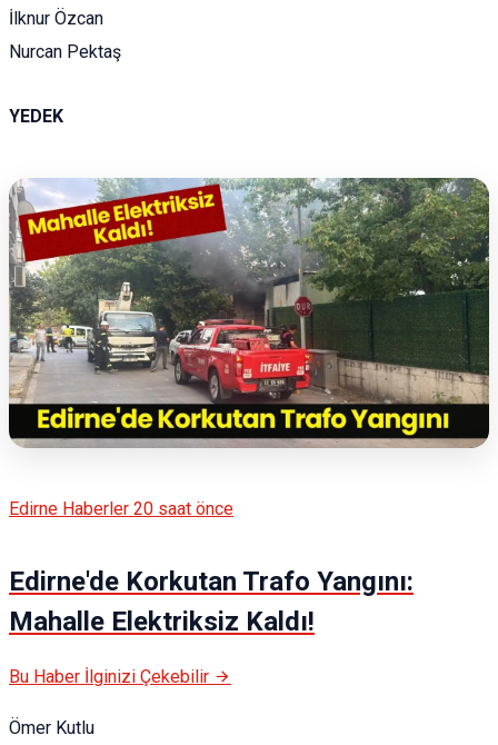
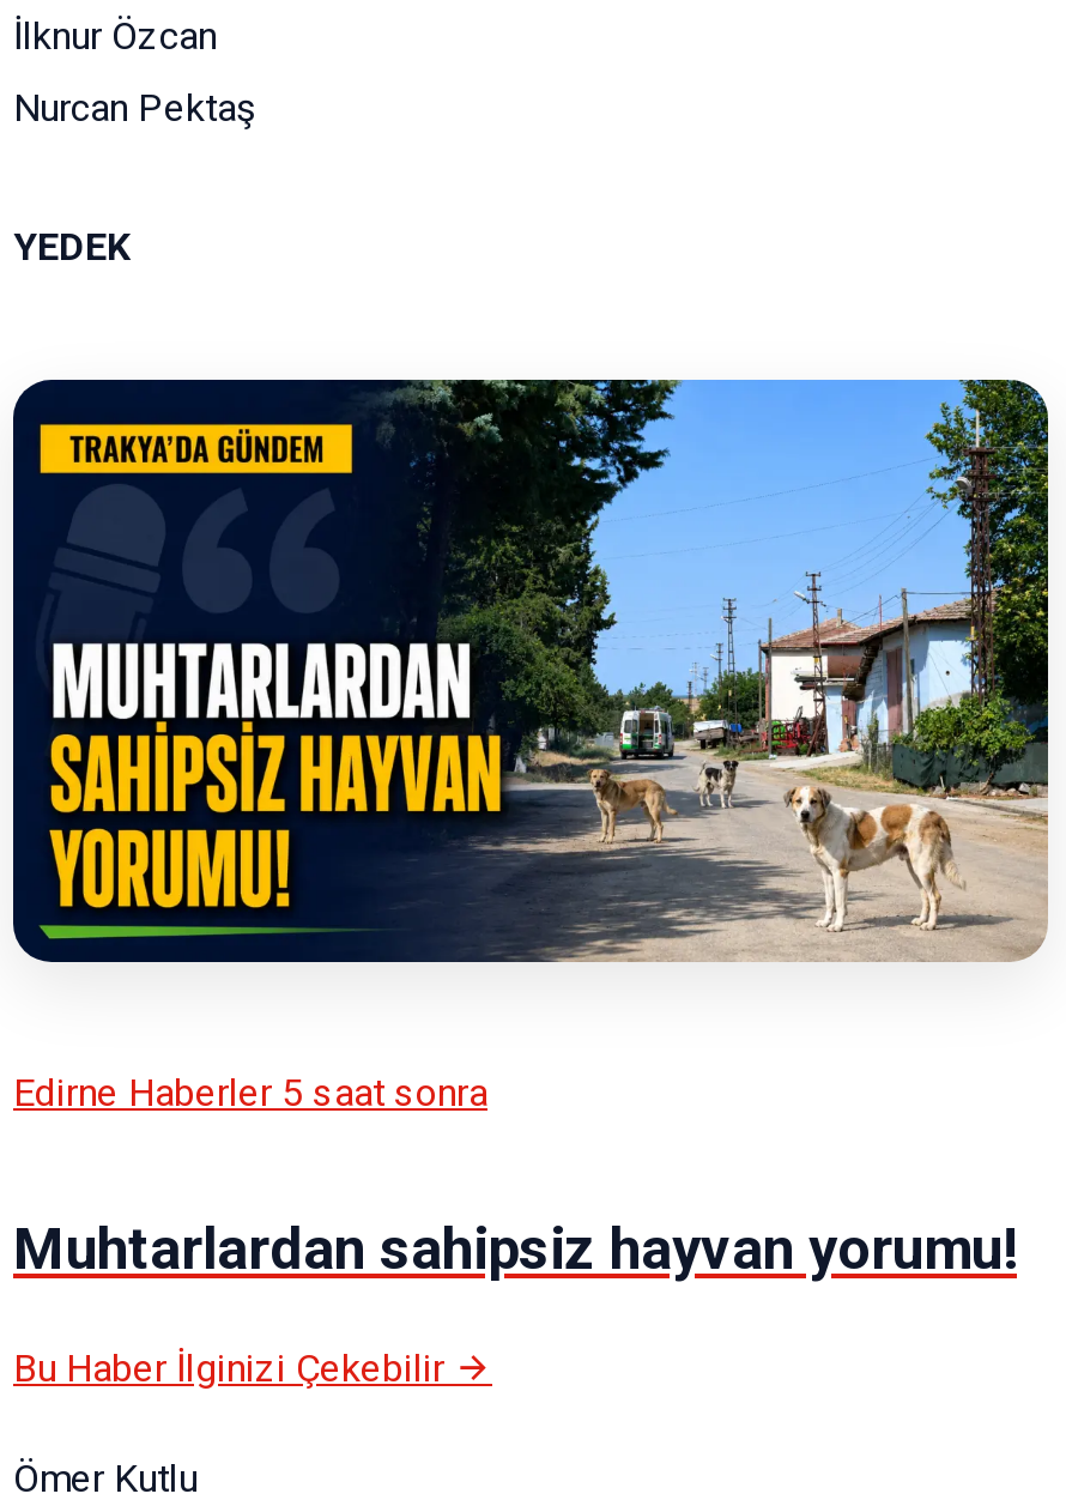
- [image]
+ [image]

- Edirne Haberler 20 saat önce
+ Edirne Haberler 5 saat sonra

- Edirne'de Korkutan Trafo Yangını:
- Mahalle Elektriksiz Kaldı!
+ Muhtarlardan sahipsiz hayvan yorumu!
